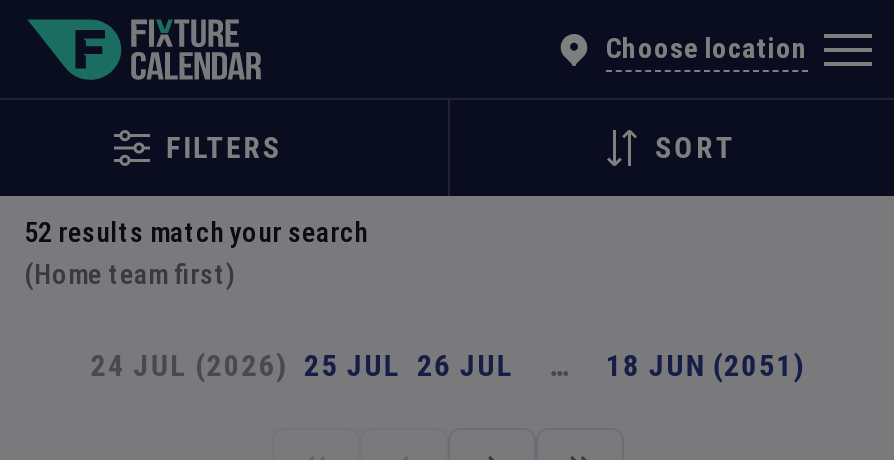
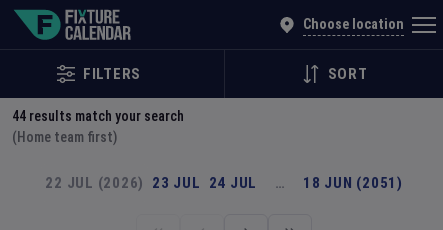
- 52 results match your search
+ 44 results match your search

- 24 JUL (2026) 25 JUL 26 JUL
+ 22 JUL (2026) 23 JUL 24 JUL
